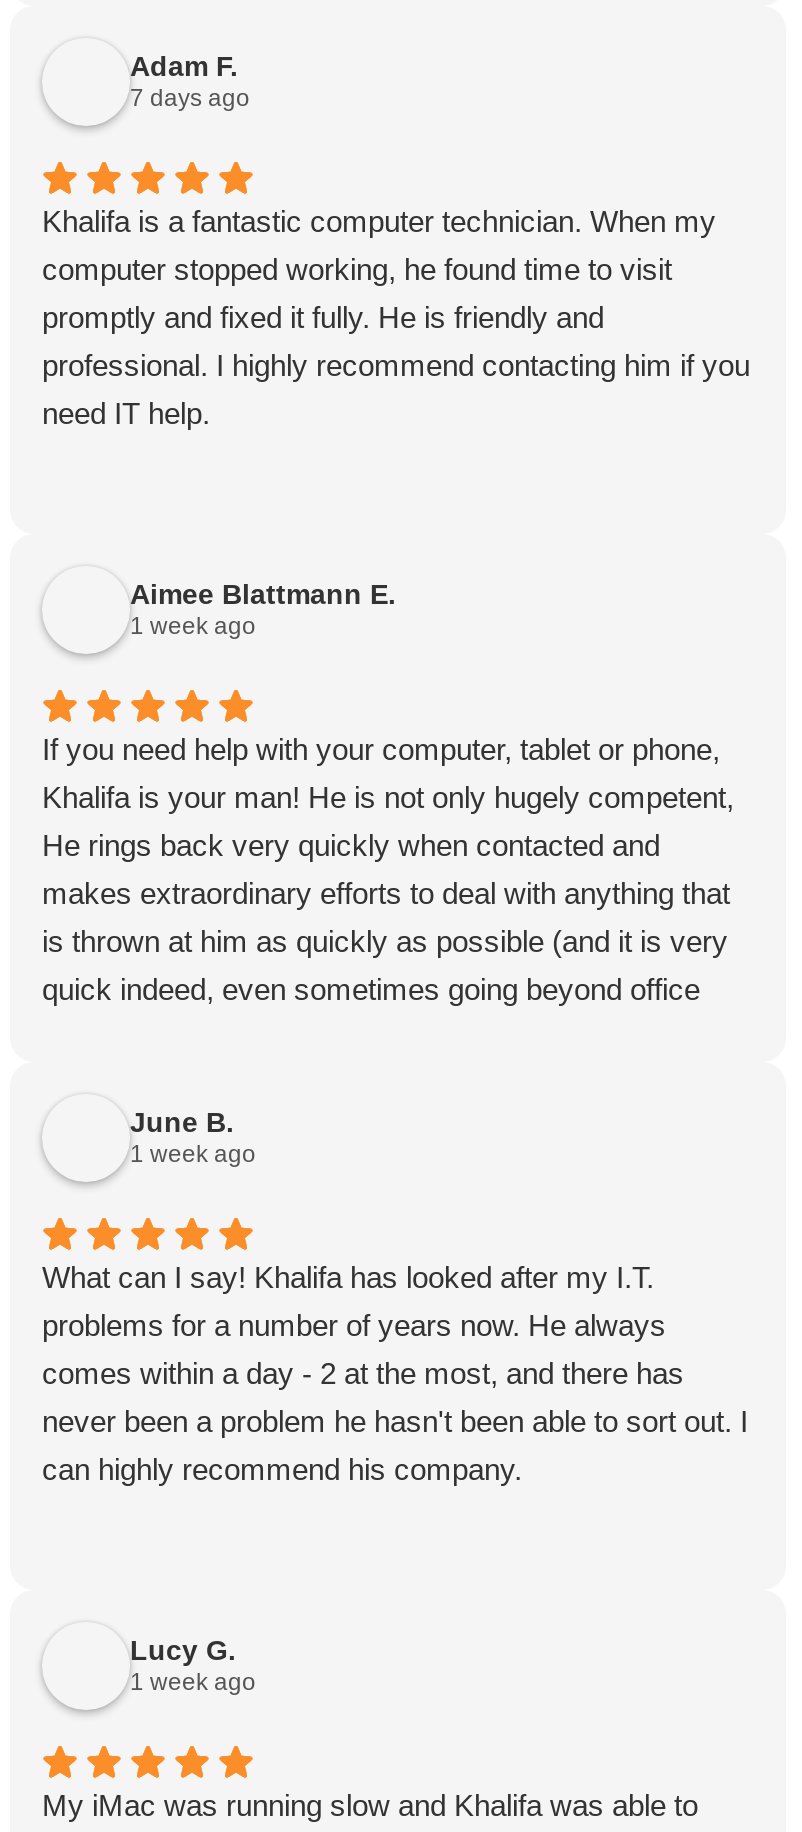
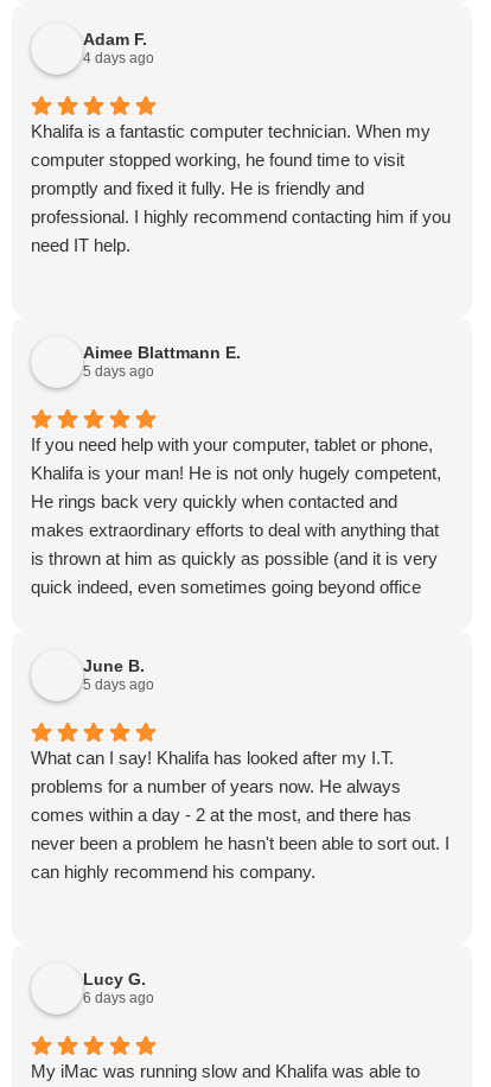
- 7 days ago
+ 4 days ago

- 1 week ago
+ 5 days ago

- 1 week ago
+ 5 days ago

- 1 week ago
+ 6 days ago
